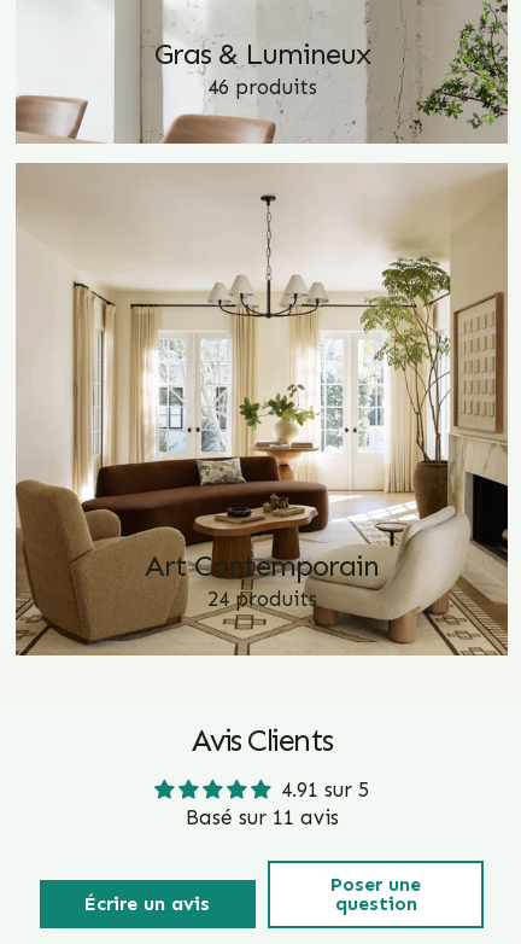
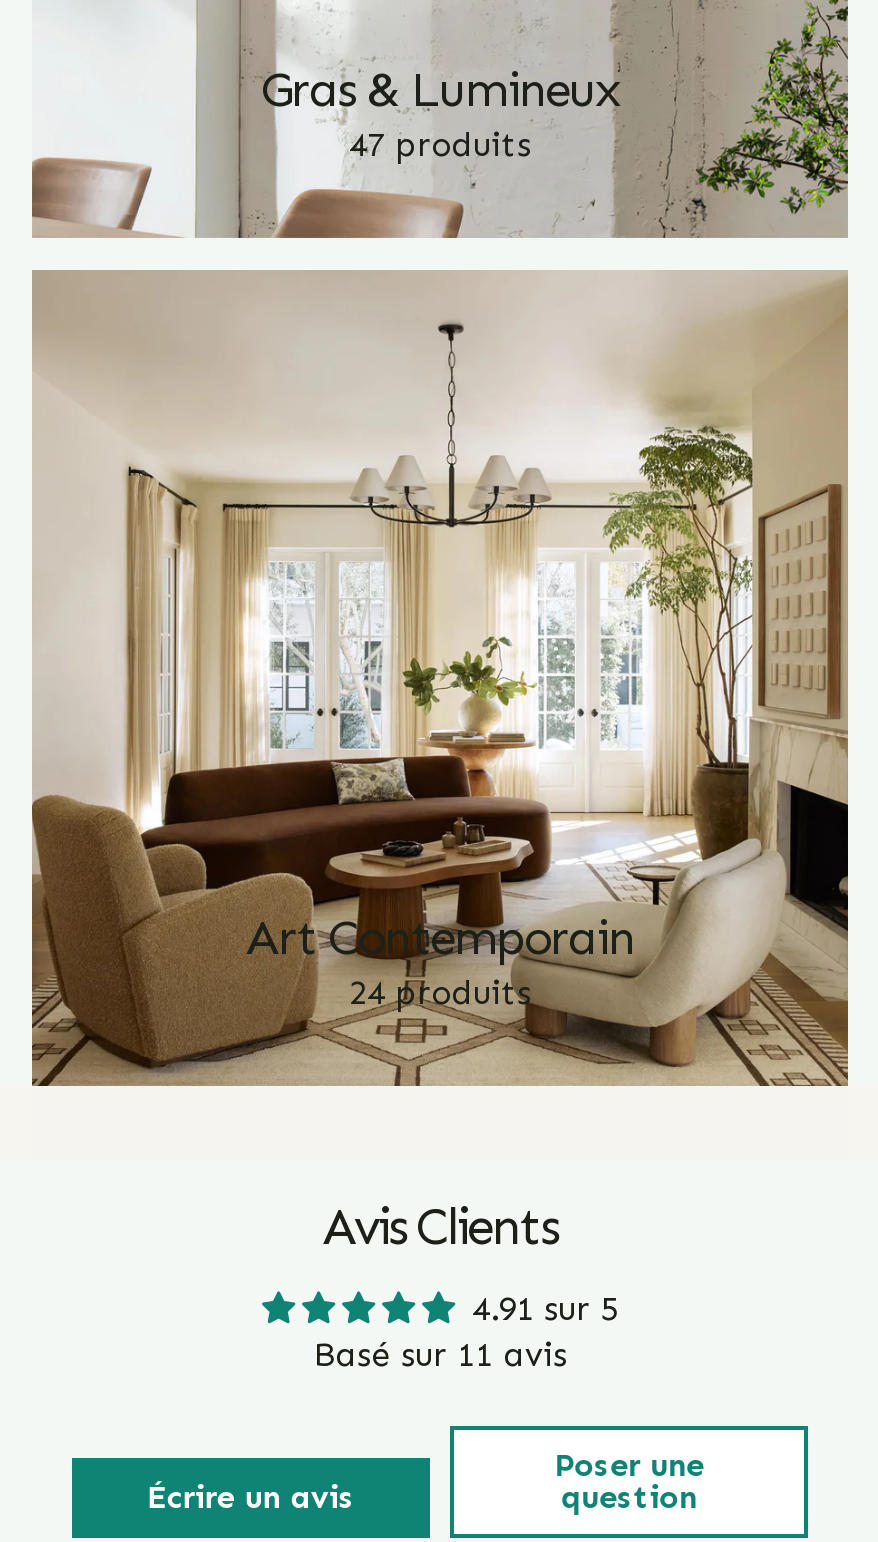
- 46 produits
+ 47 produits
